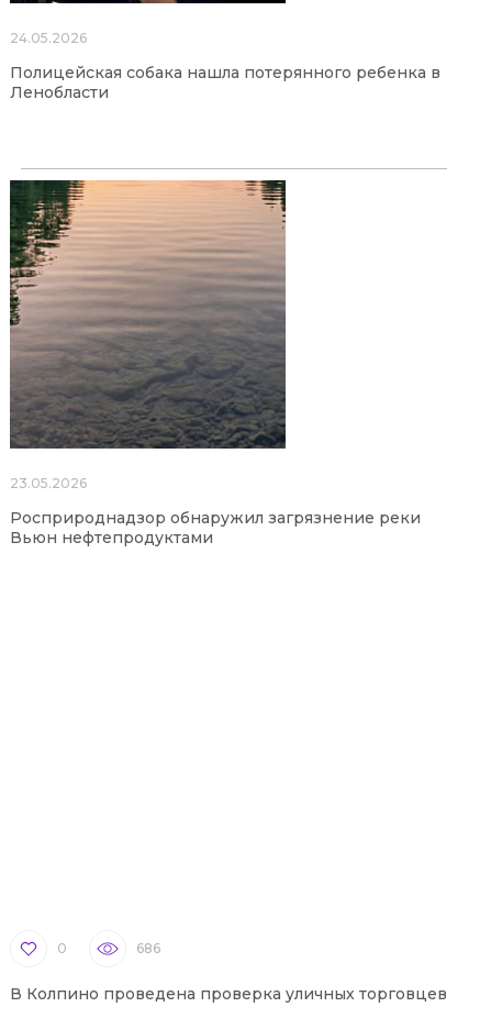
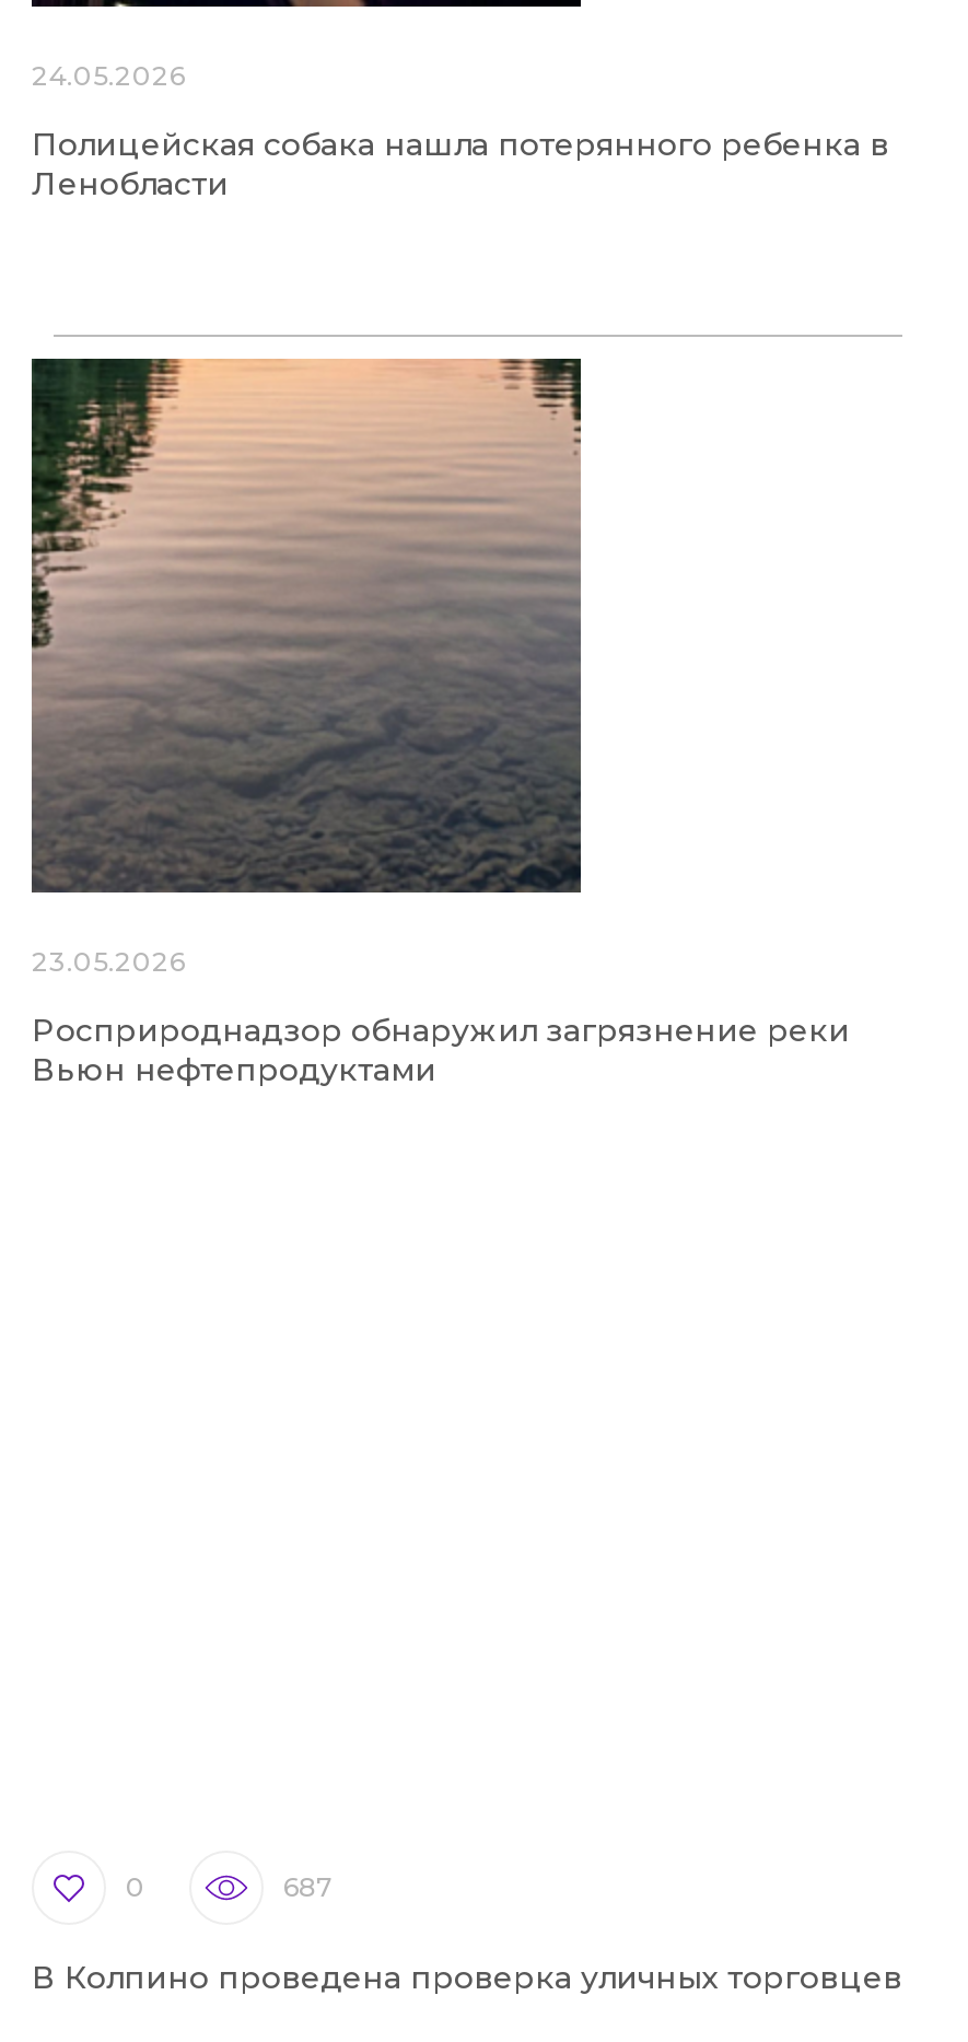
- 686
+ 687
